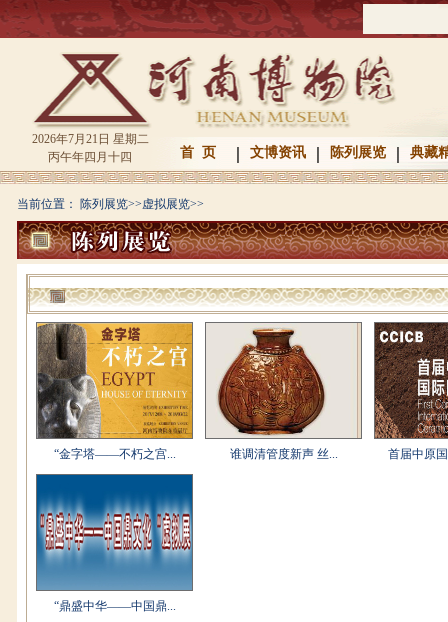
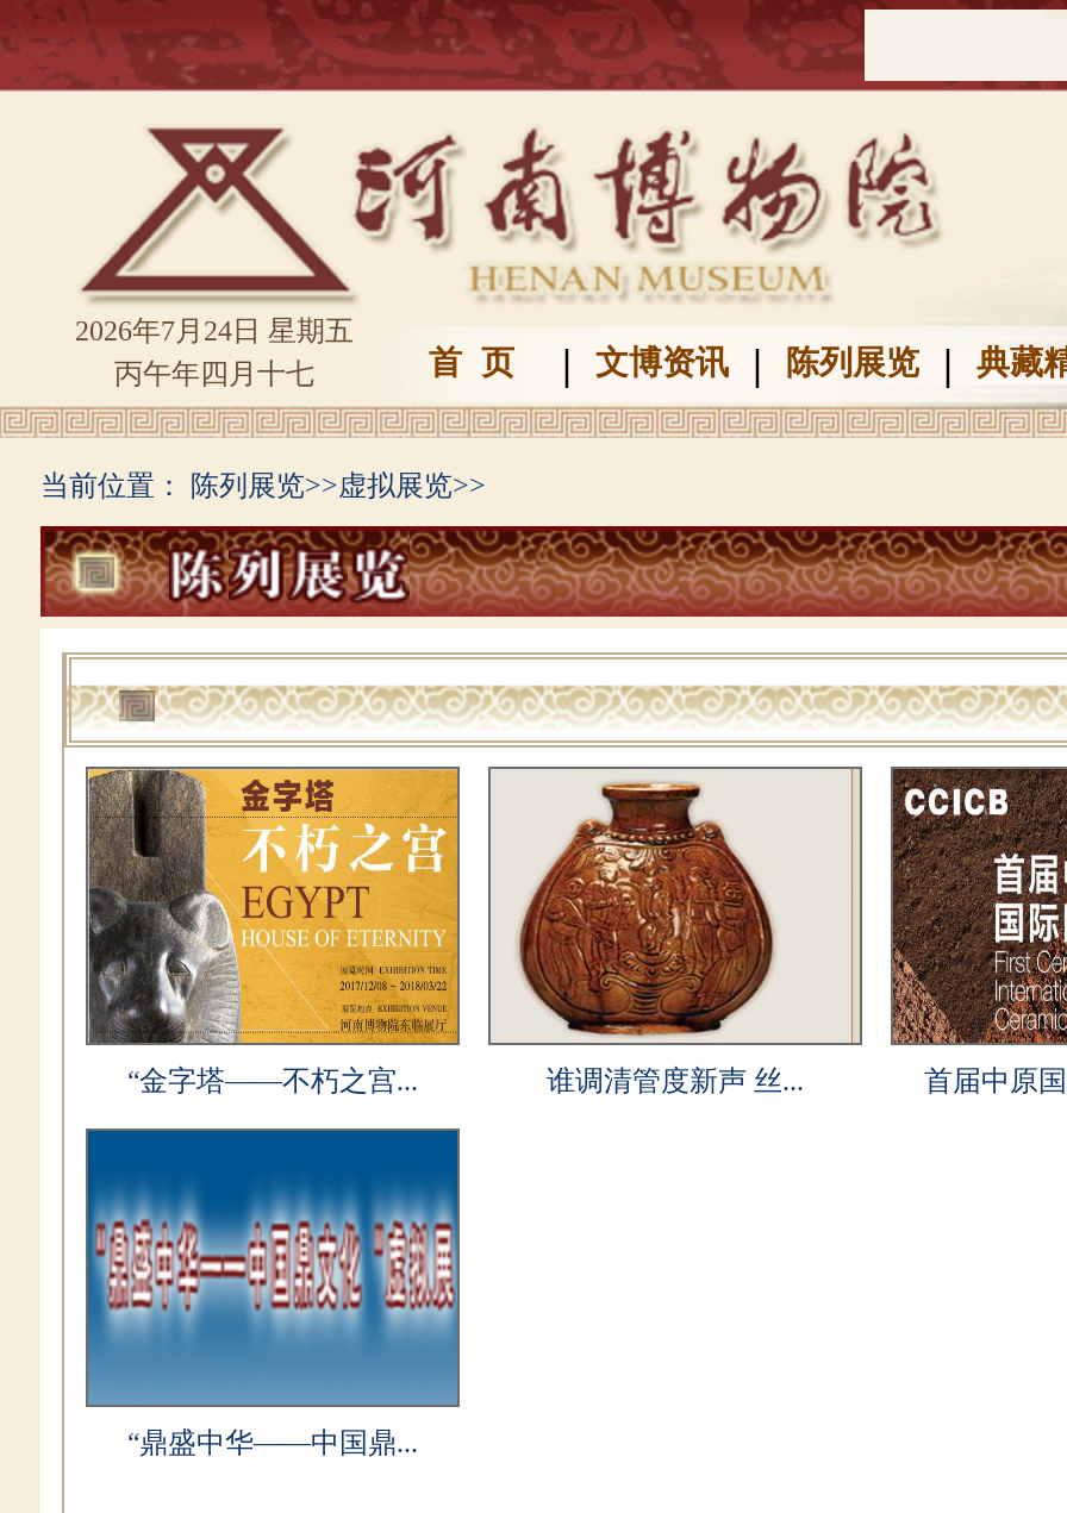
- 2026年7月21日 星期二
+ 2026年7月24日 星期五

- 丙午年四月十四
+ 丙午年四月十七
